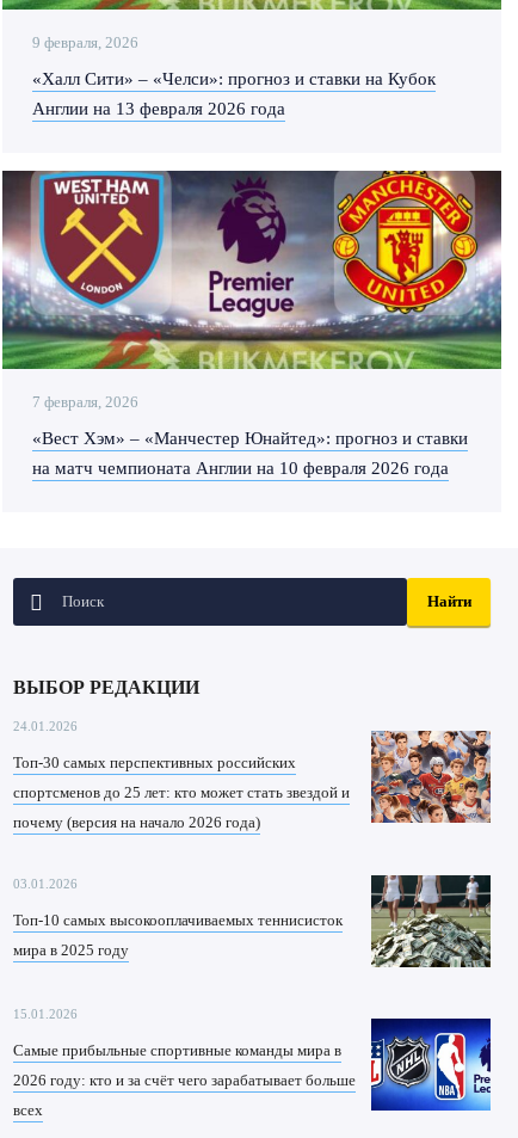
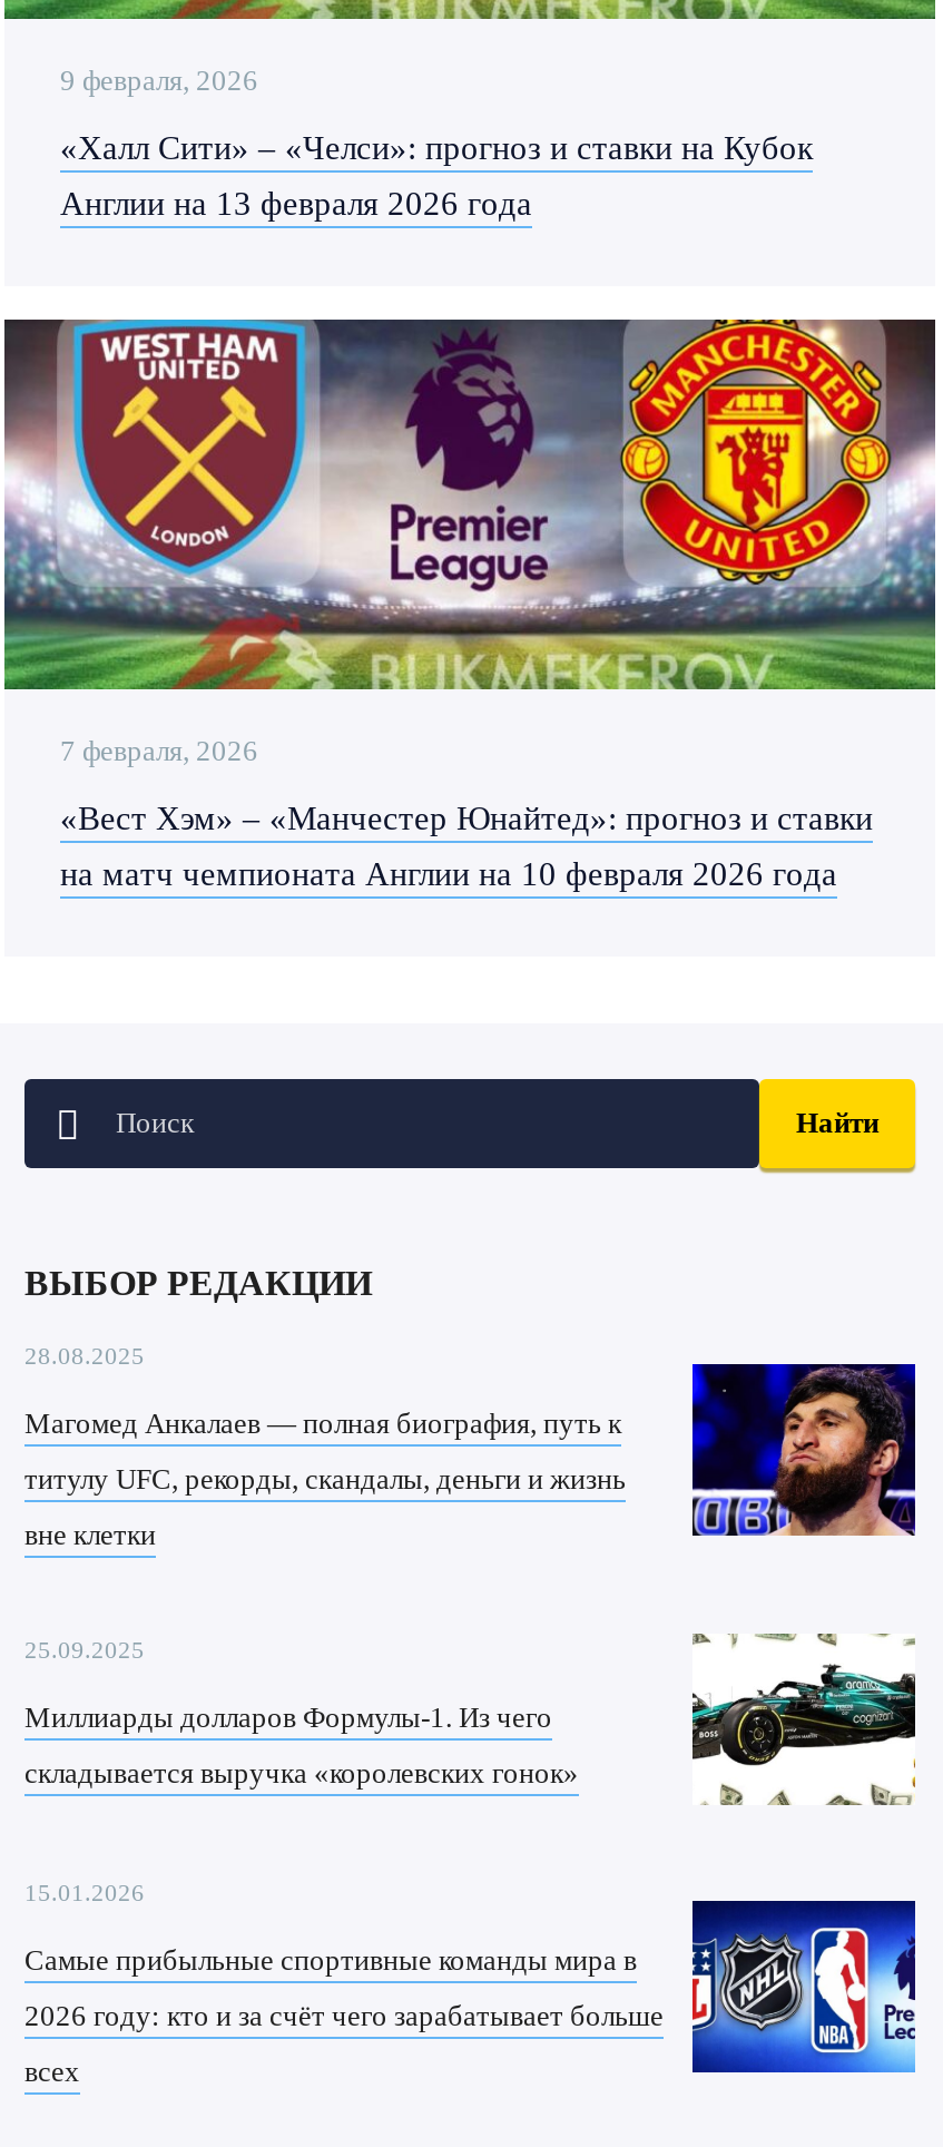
- 24.01.2026
+ 28.08.2025

- [image]
- спортсменов до 25 лет: кто может стать звездой и
+ [image]
+ титулу UFC, рекорды, скандалы, деньги и жизнь

- Топ-30 самых перспективных российских
+ Магомед Анкалаев — полная биография, путь к

- почему (версия на начало 2026 года)
+ вне клетки

- 03.01.2026
+ 25.09.2025

- [image]
+ [image]

- Топ-10 самых высокооплачиваемых теннисисток
+ Миллиарды долларов Формулы-1. Из чего

- мира в 2025 году
+ складывается выручка «королевских гонок»
